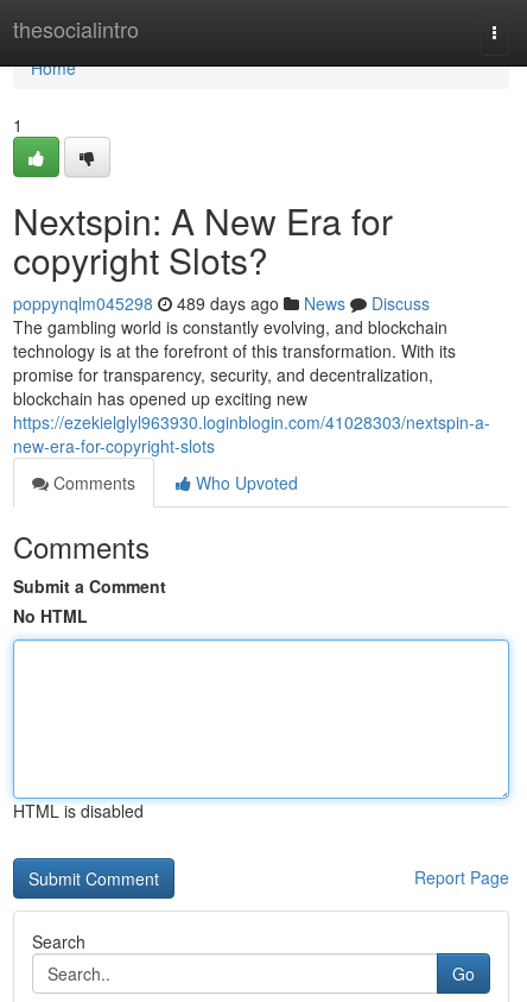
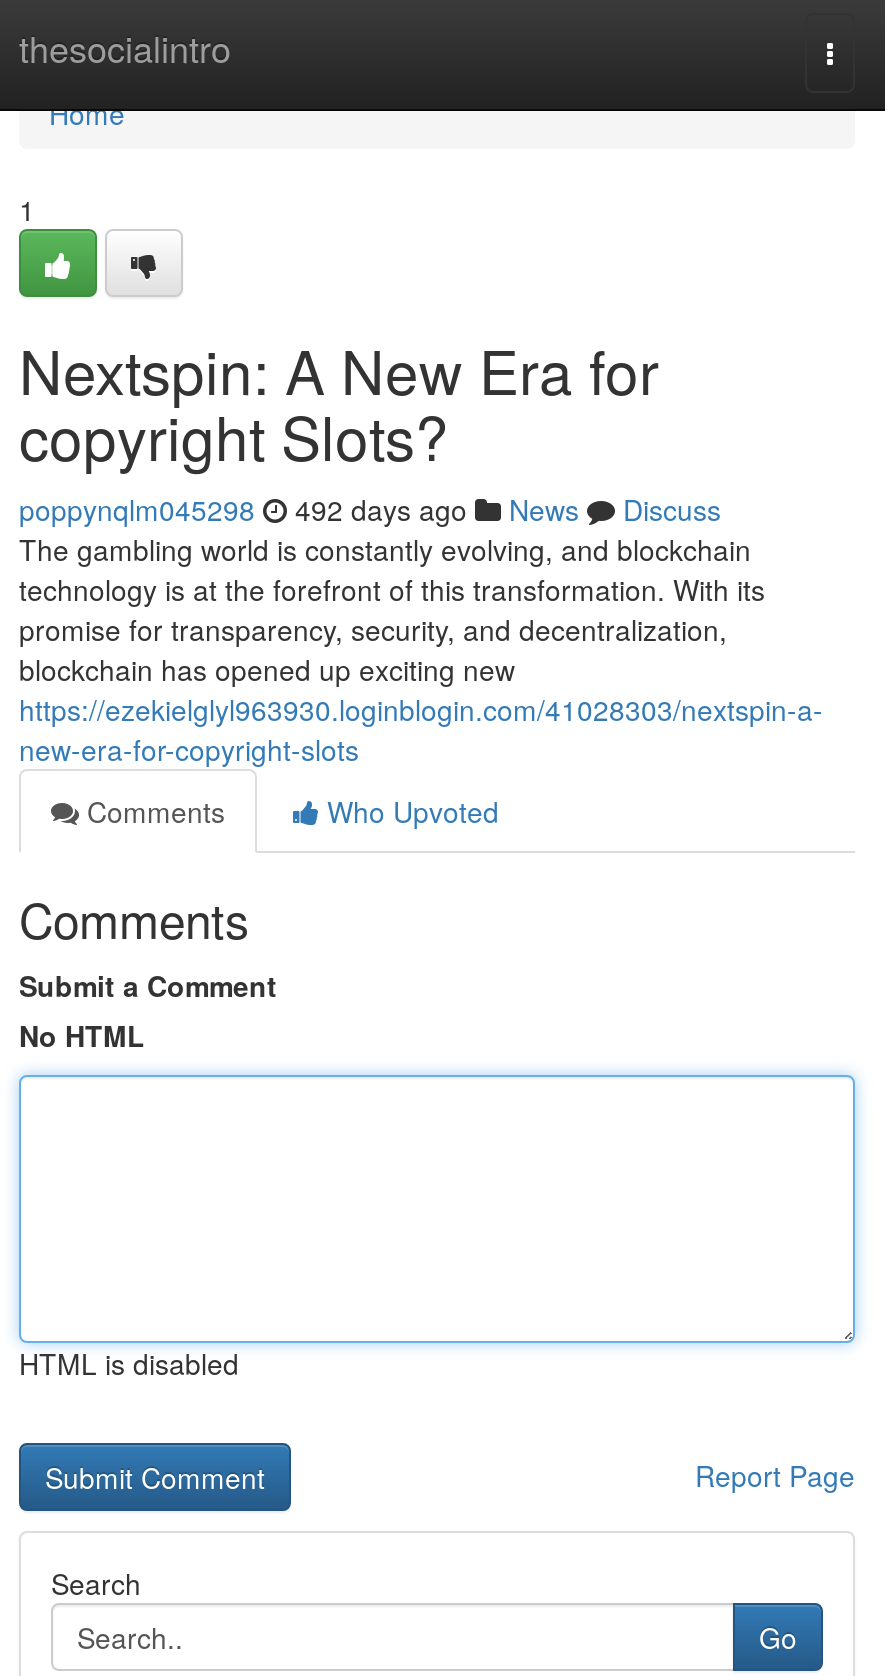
- poppynqlm045298 489 days ago News Discuss
+ poppynqlm045298 492 days ago News Discuss
